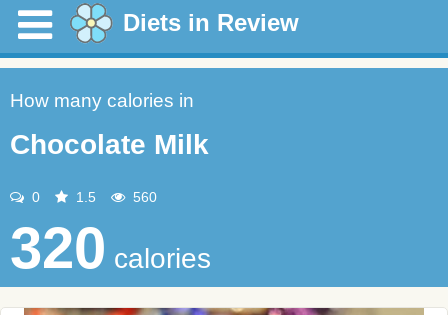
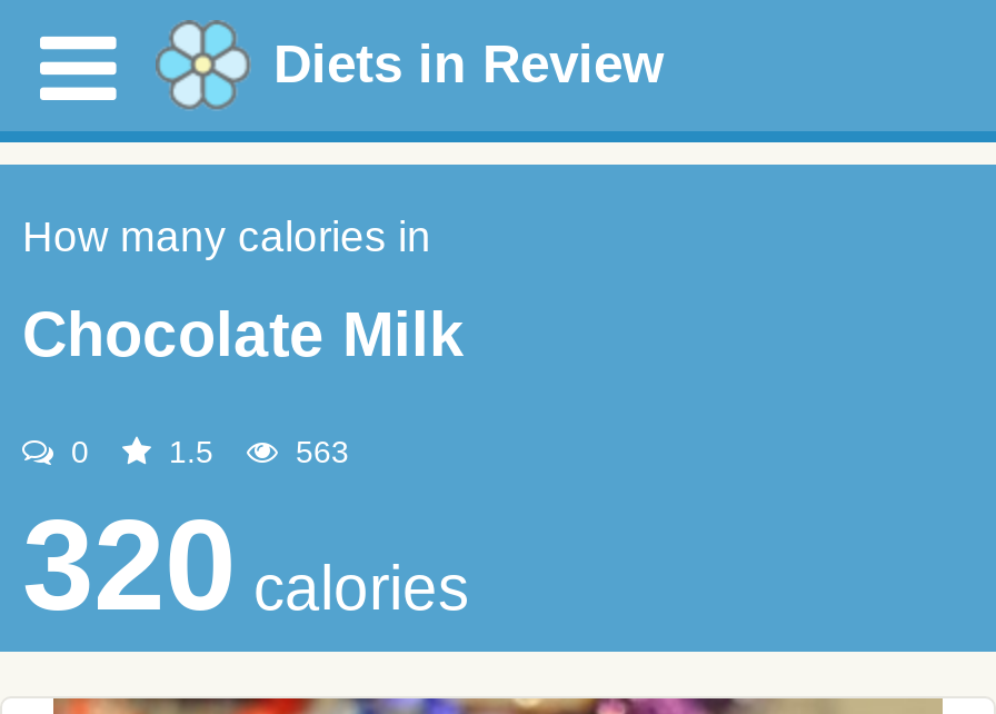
- 560
+ 563
